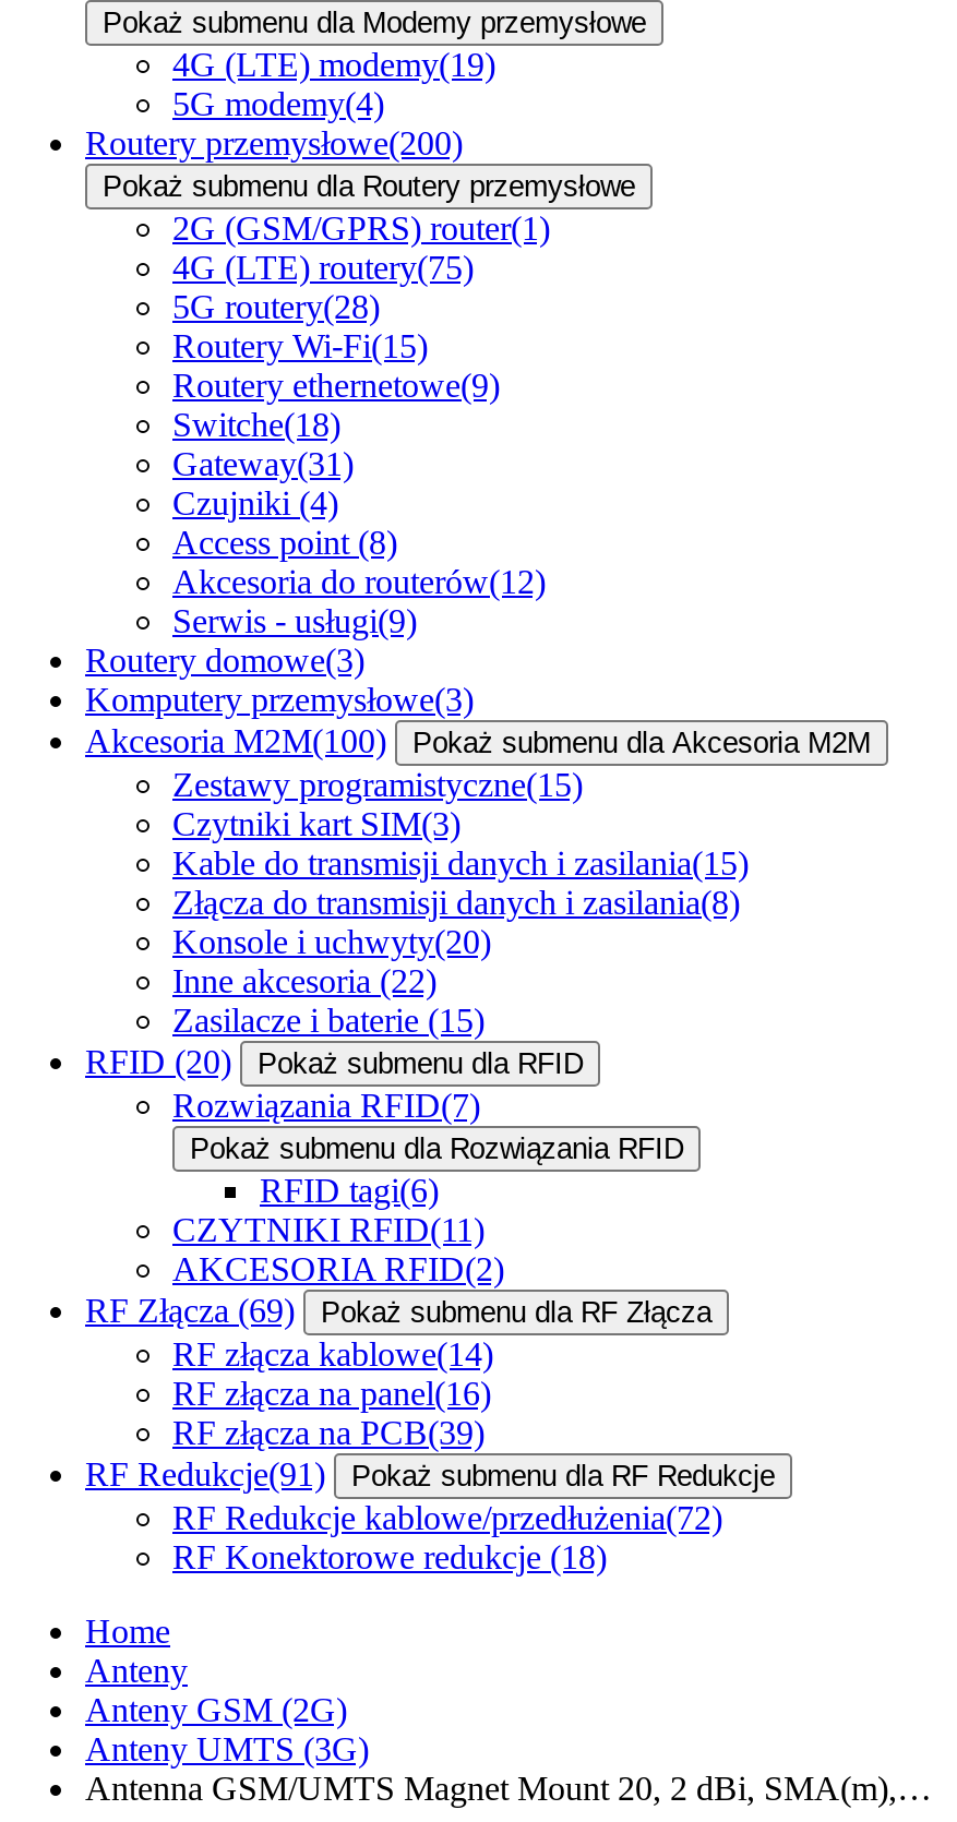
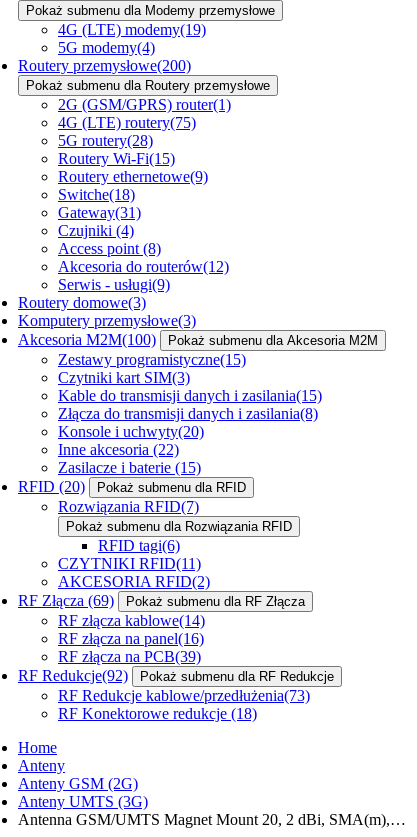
- RF Redukcje(91) Pokaż submenu dla RF Redukcje
+ RF Redukcje(92) Pokaż submenu dla RF Redukcje

- RF Redukcje kablowe/przedłużenia(72)
+ RF Redukcje kablowe/przedłużenia(73)
